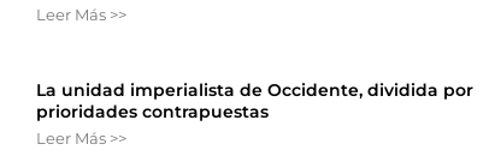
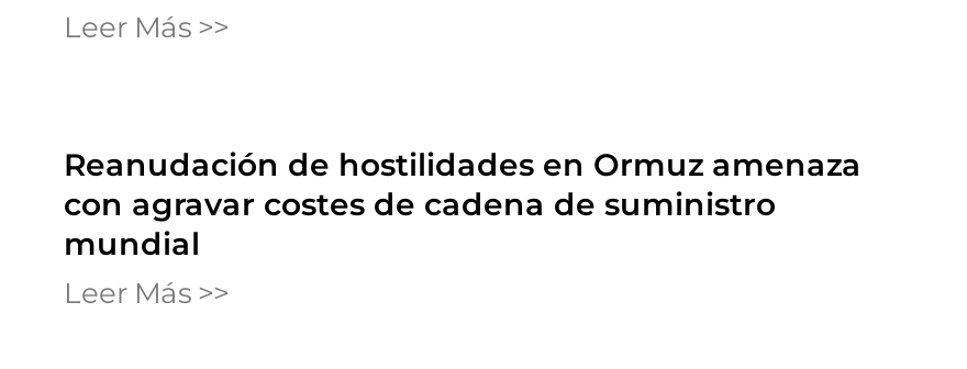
- La unidad imperialista de Occidente, dividida por
- prioridades contrapuestas
+ Reanudación de hostilidades en Ormuz amenaza
+ con agravar costes de cadena de suministro
+ mundial
